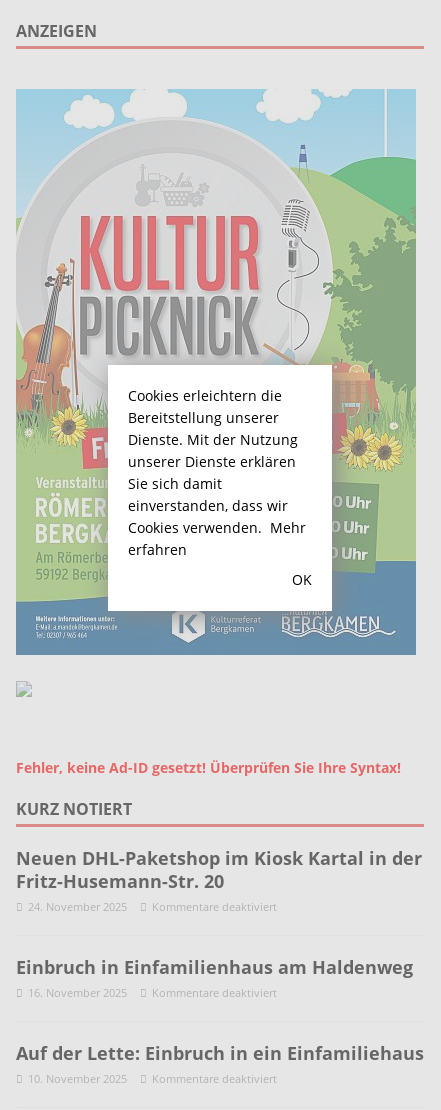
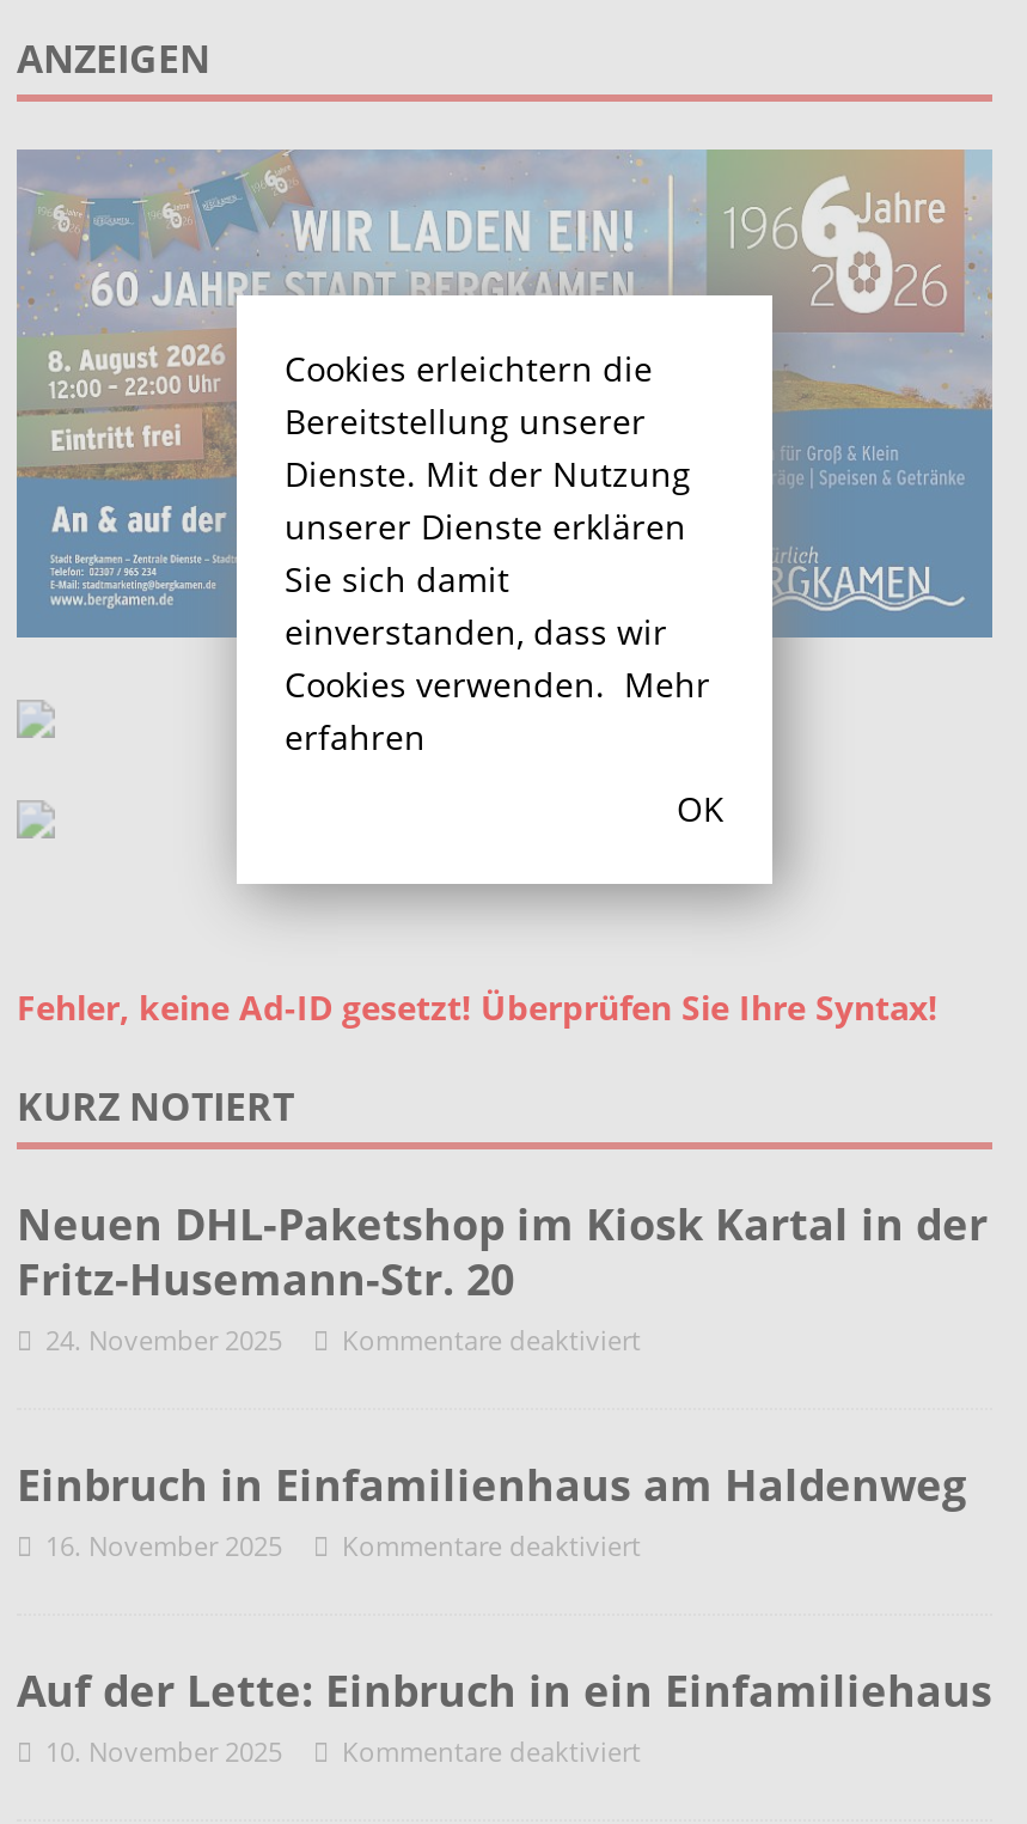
- [image]
+ [image]
